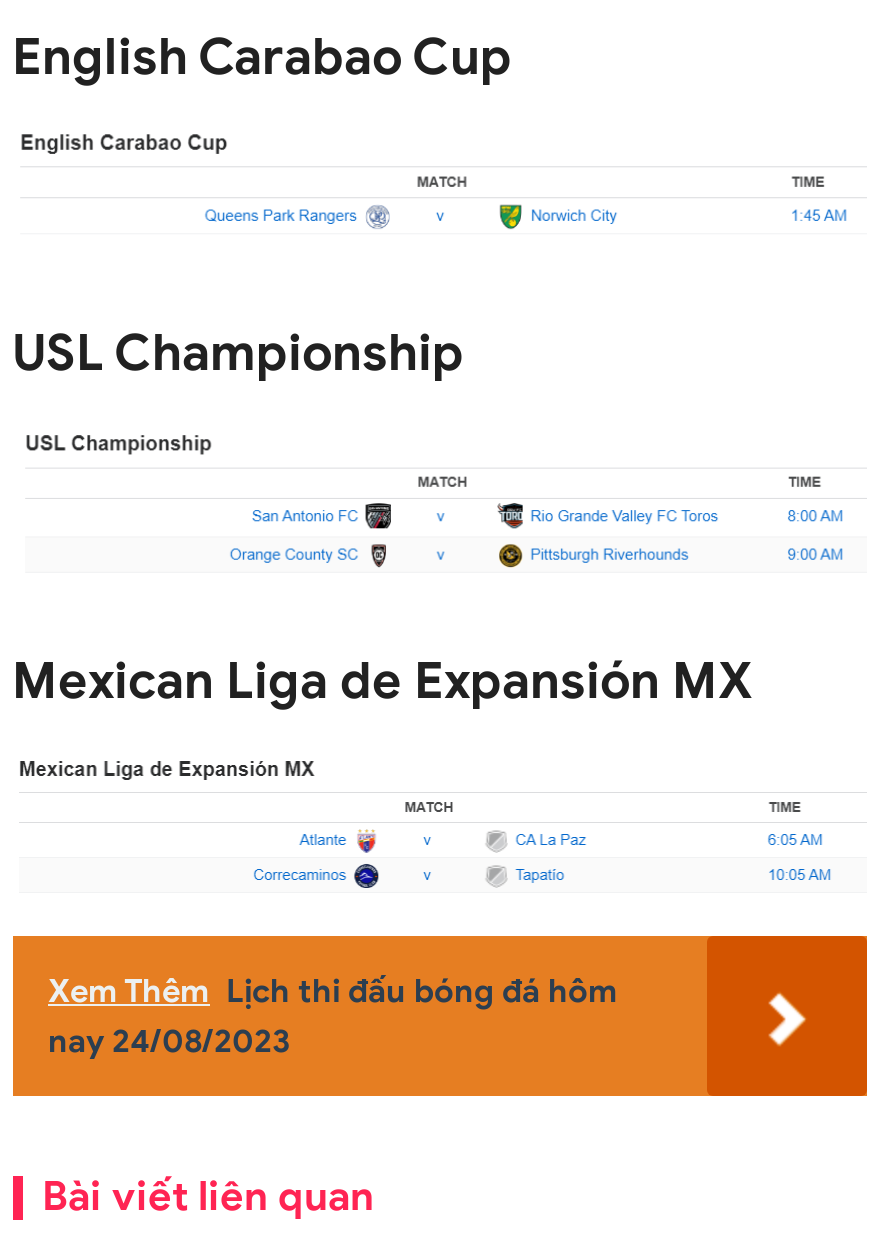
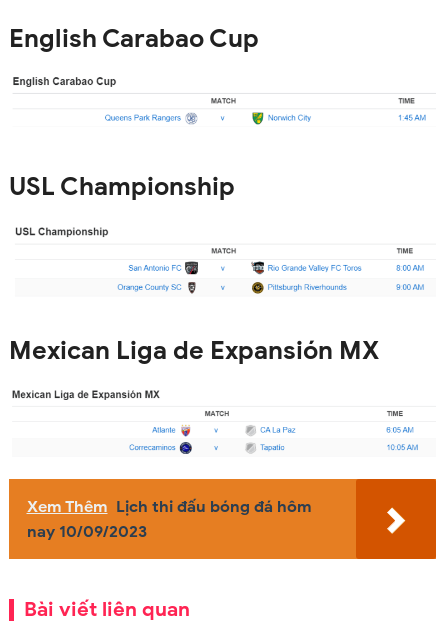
- nay 24/08/2023
+ nay 10/09/2023
